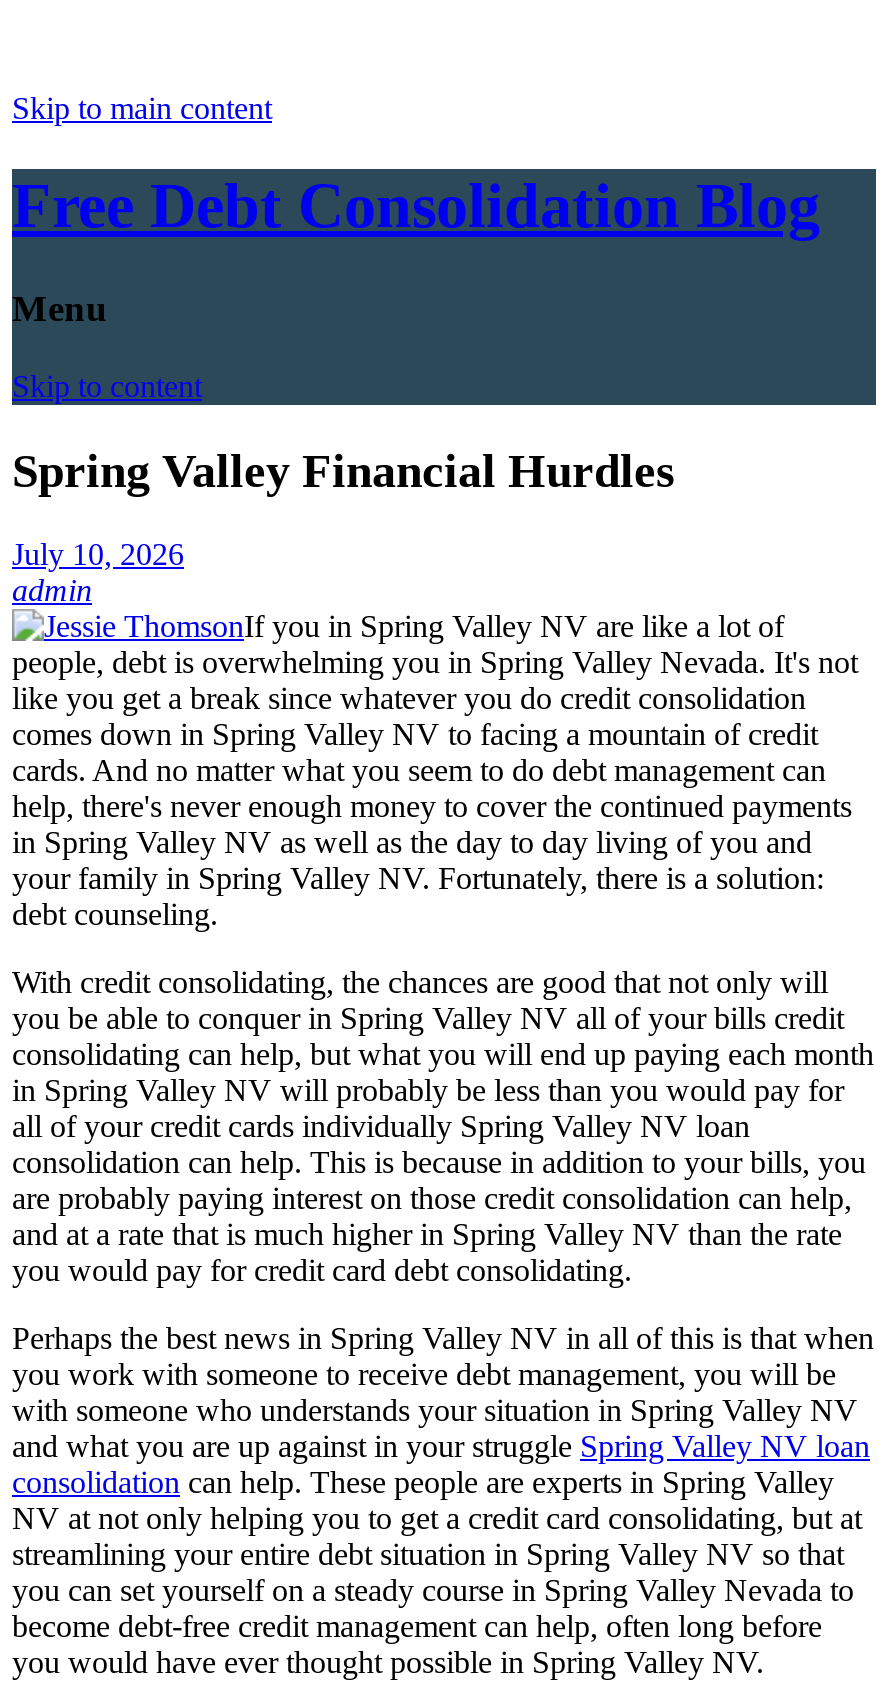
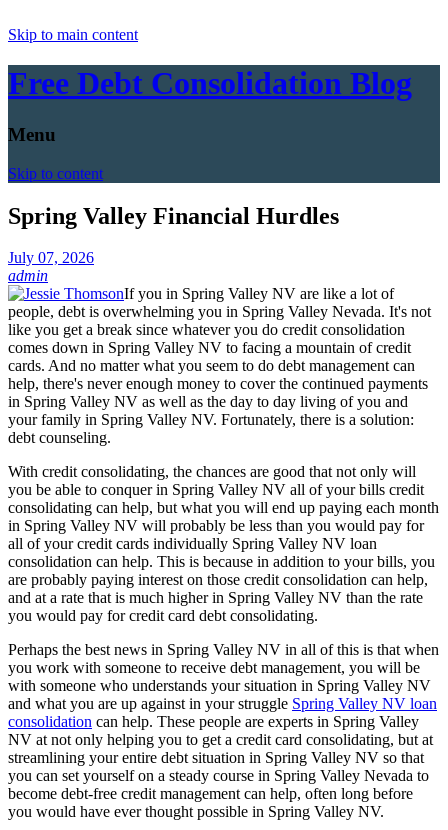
- July 10, 2026
+ July 07, 2026
